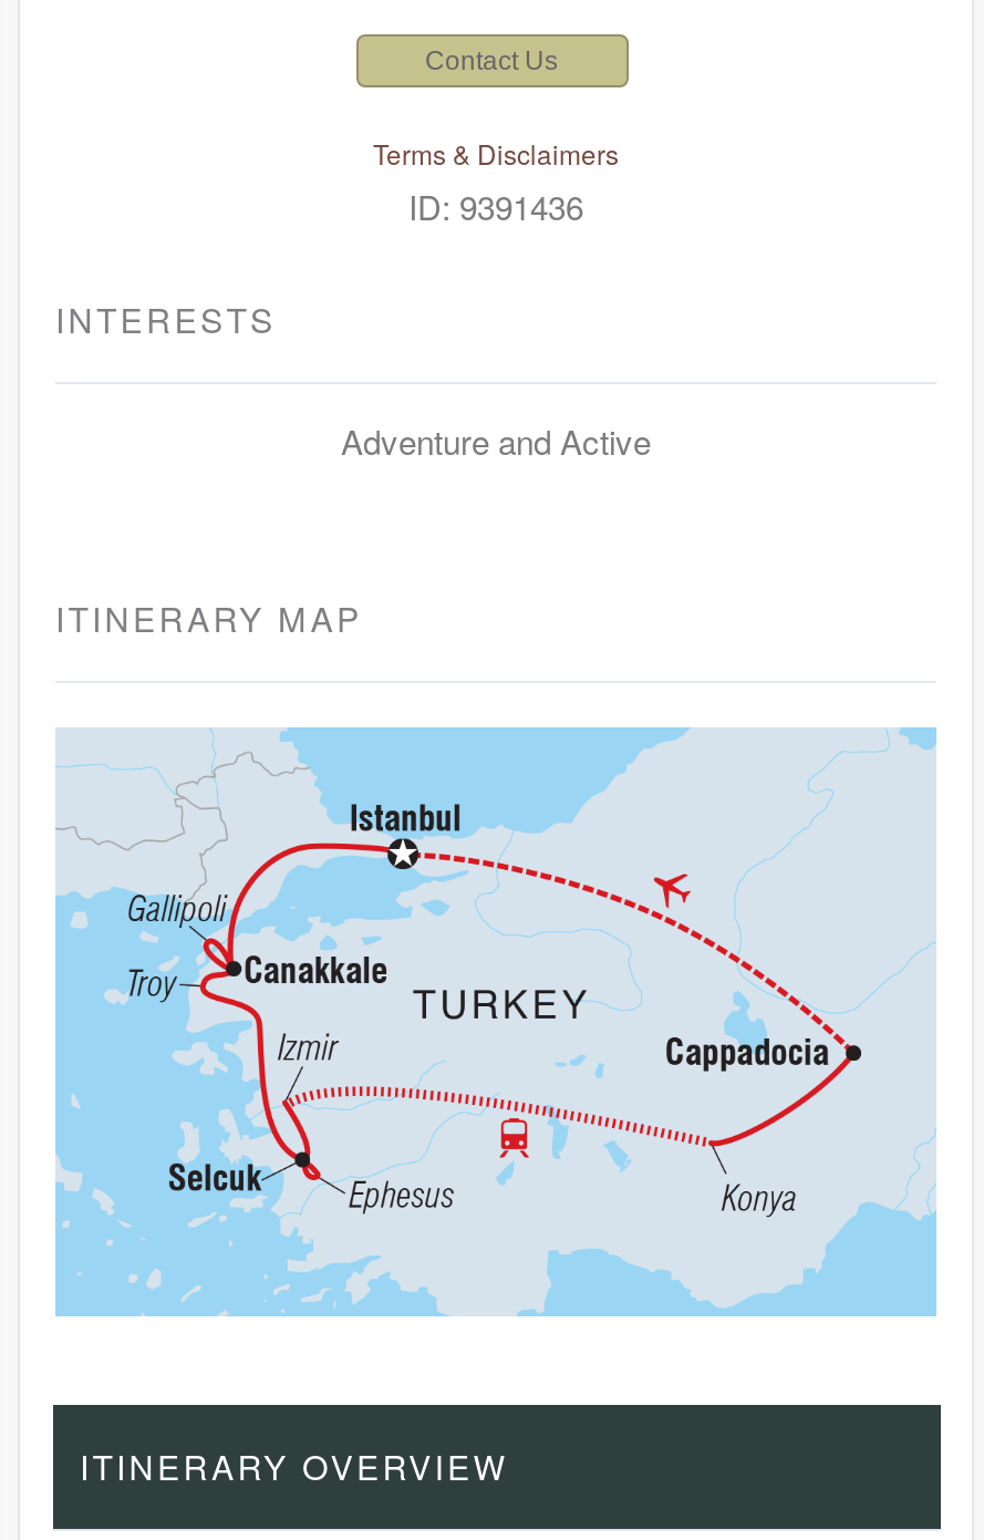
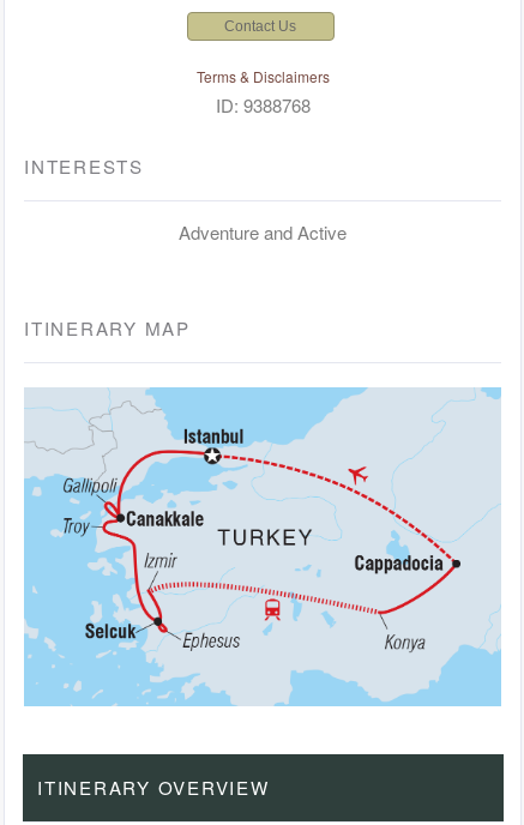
- ID: 9391436
+ ID: 9388768
